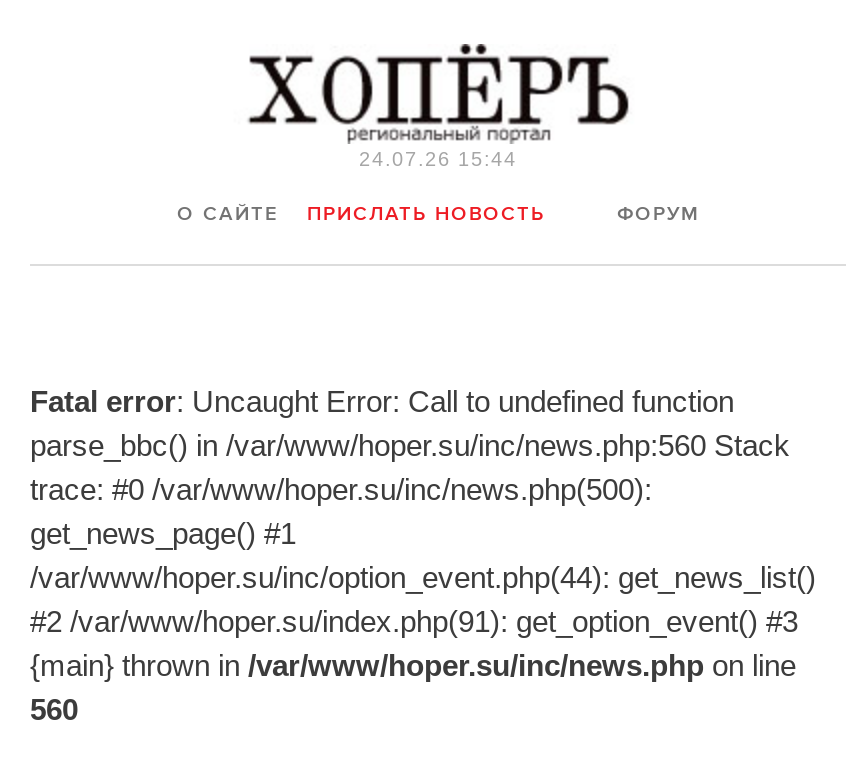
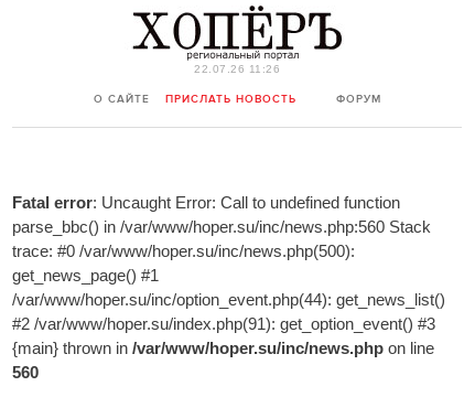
- 24.07.26 15:44
+ 22.07.26 11:26
